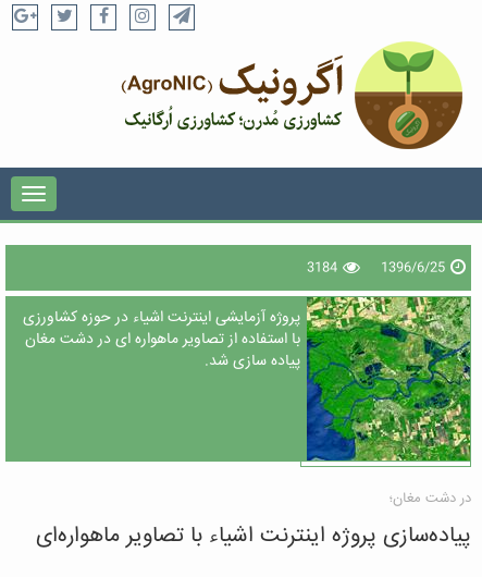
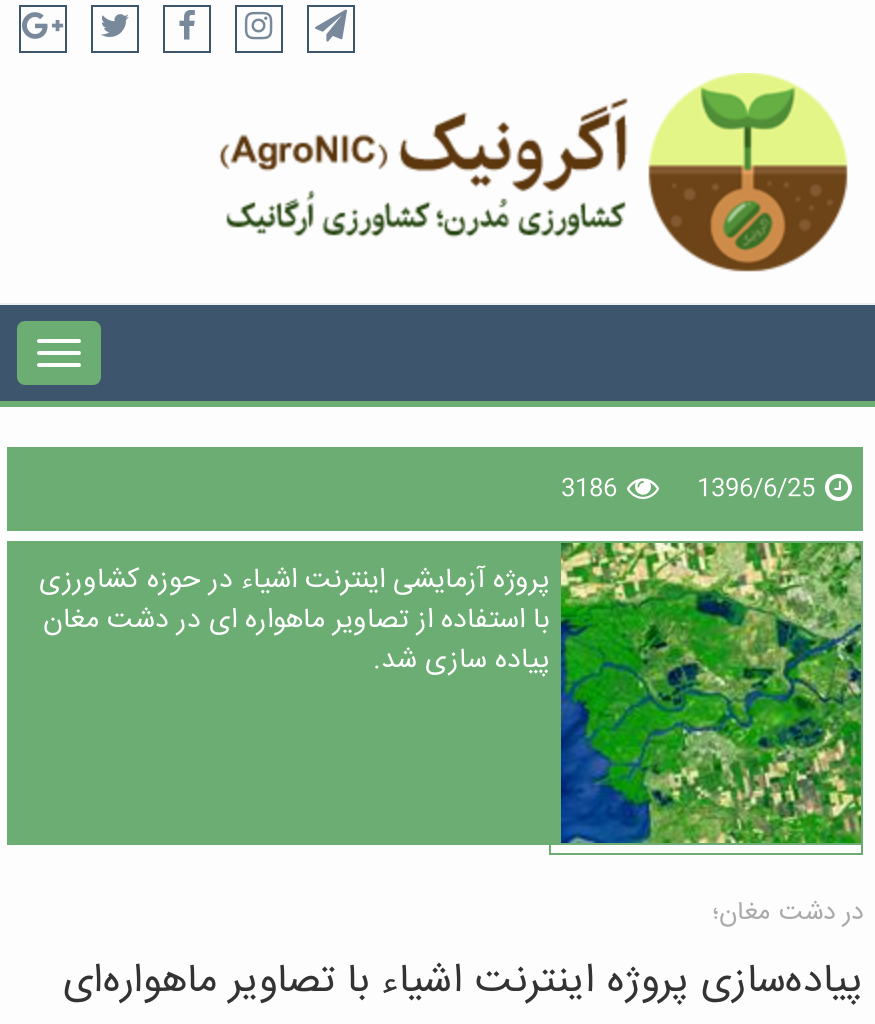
- 3184
+ 3186
